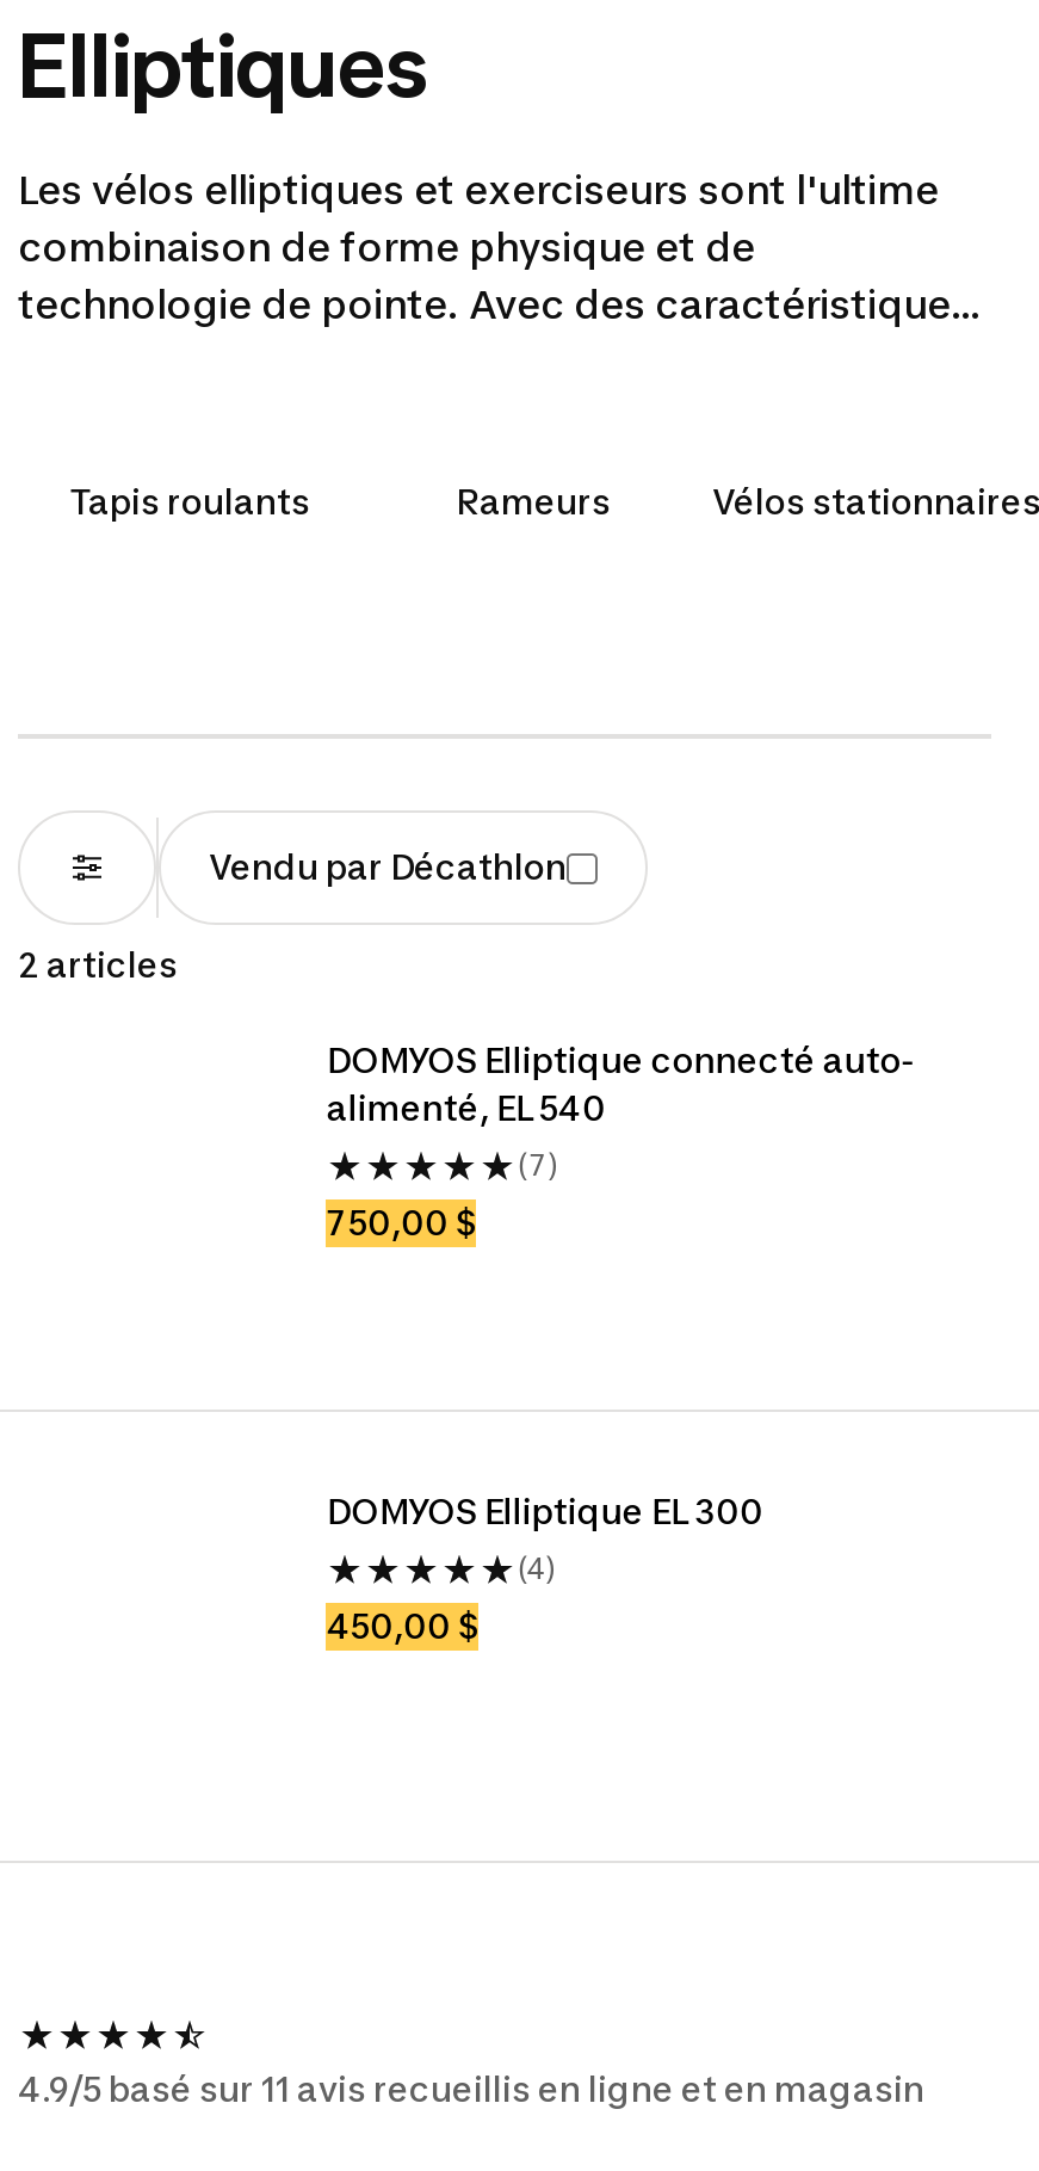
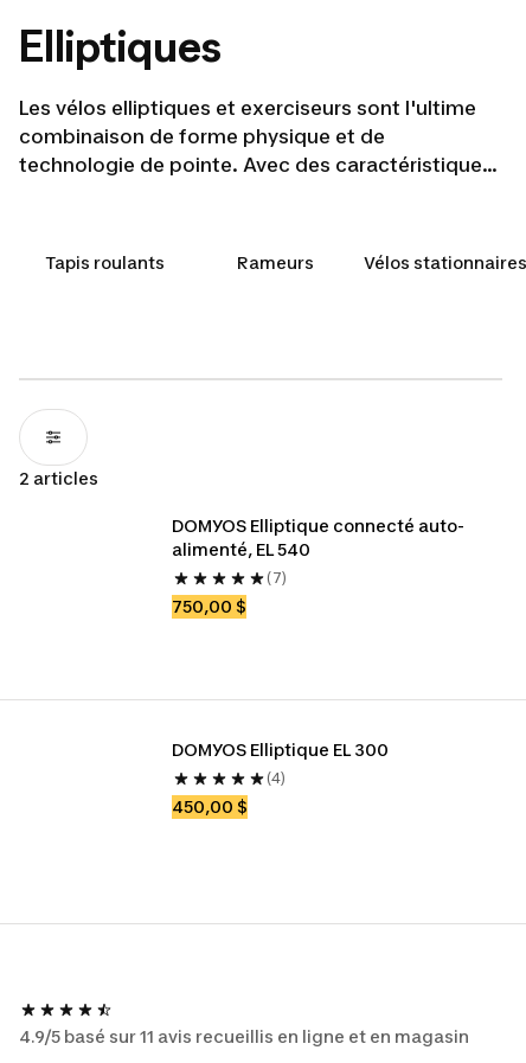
- Vendu par Décathlon
